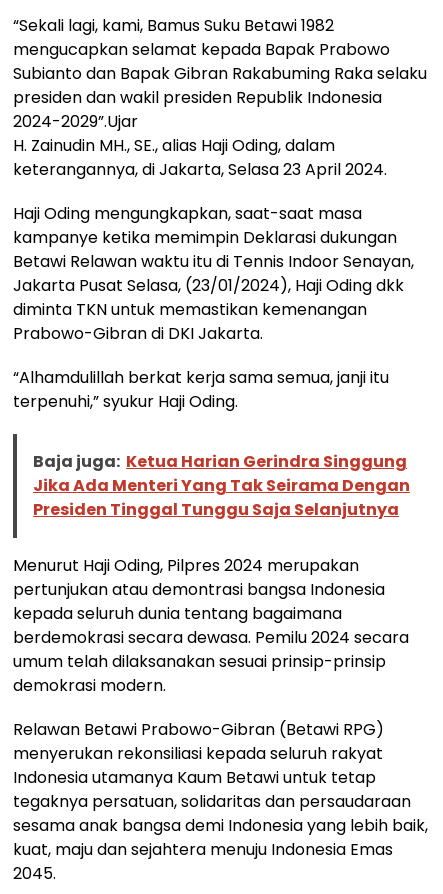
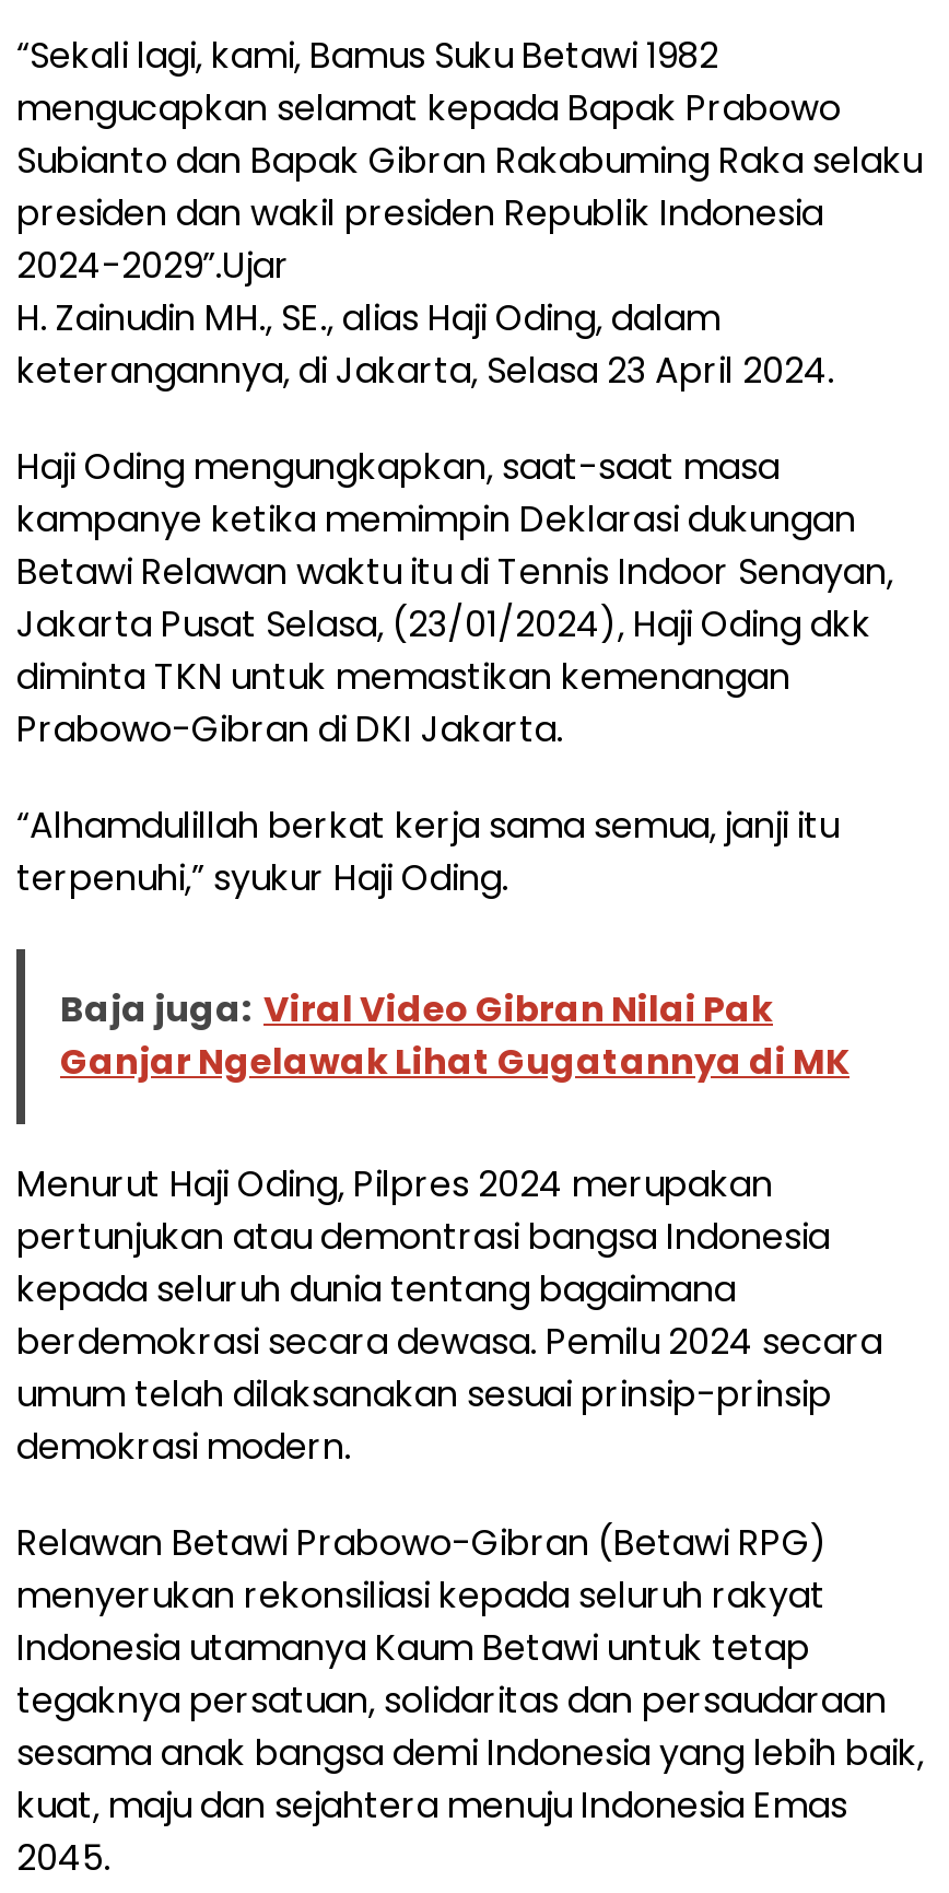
- Baja juga: Ketua Harian Gerindra Singgung
- Jika Ada Menteri Yang Tak Seirama Dengan
- Presiden Tinggal Tunggu Saja Selanjutnya
+ Baja juga: Viral Video Gibran Nilai Pak
+ Ganjar Ngelawak Lihat Gugatannya di MK
